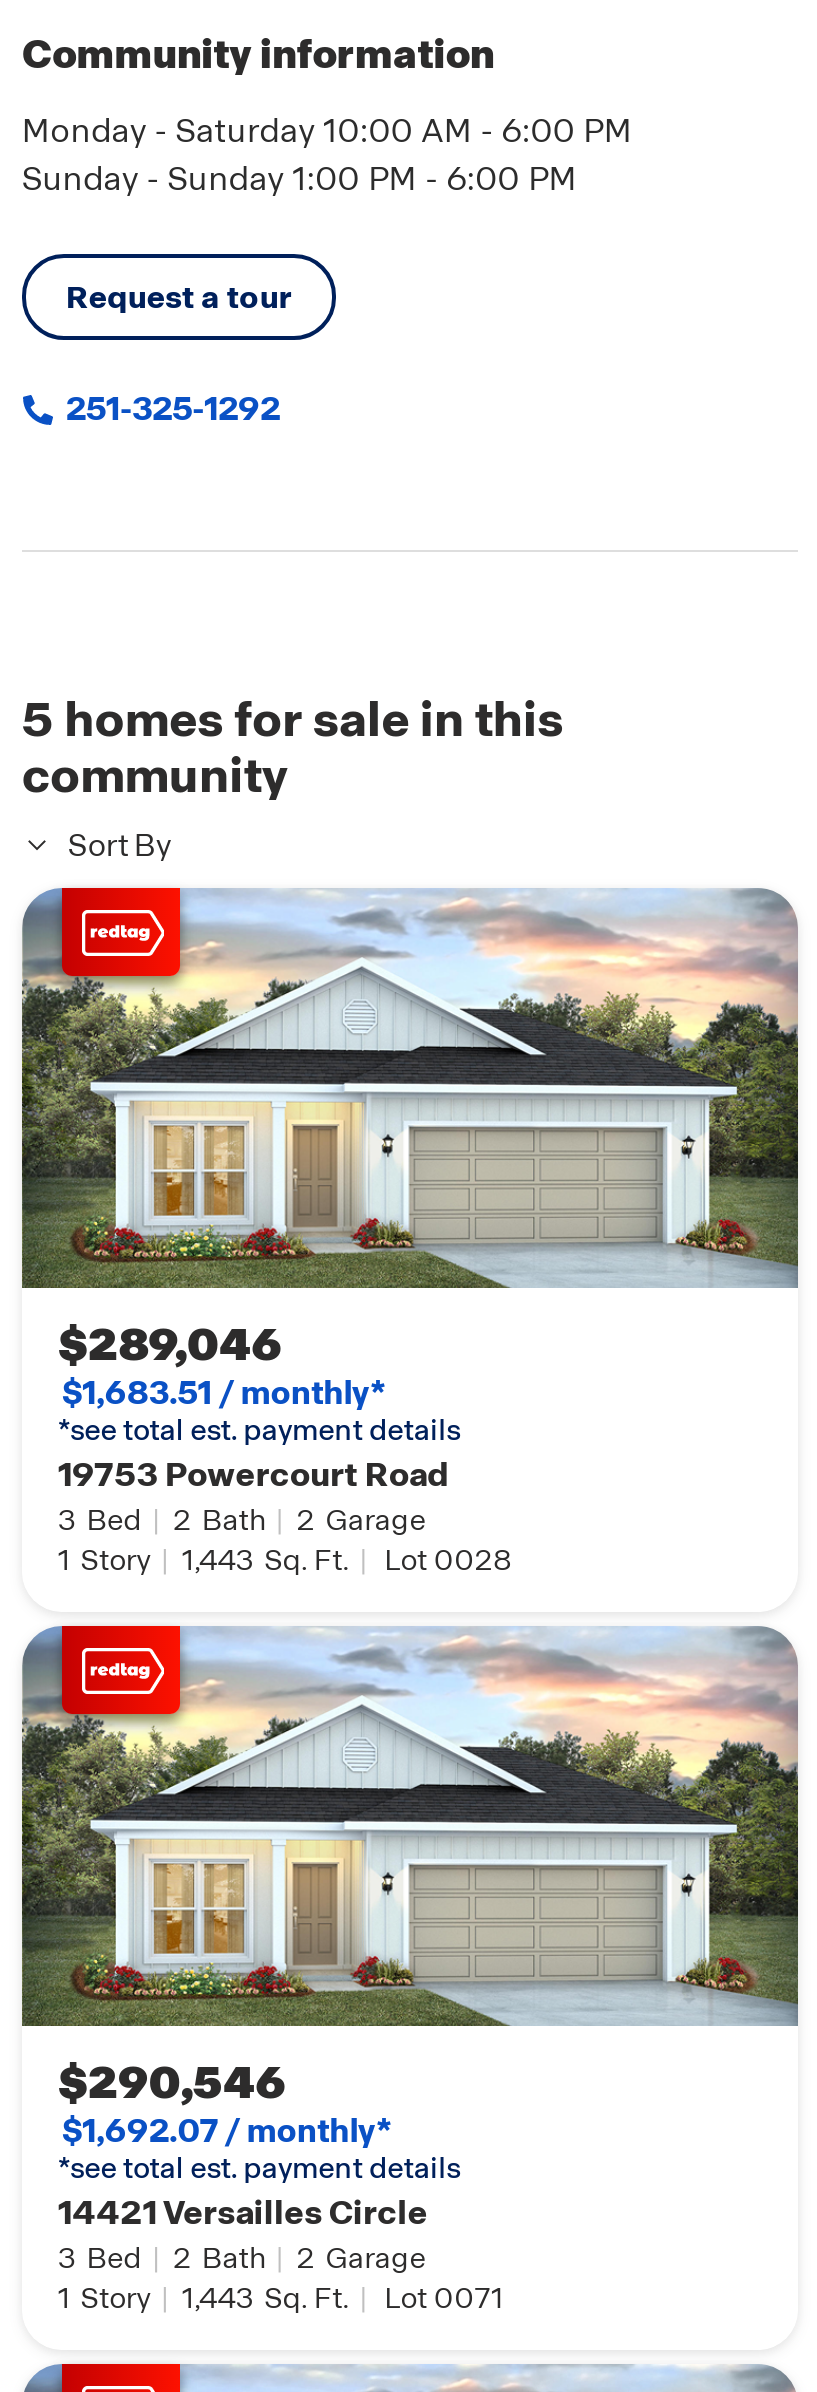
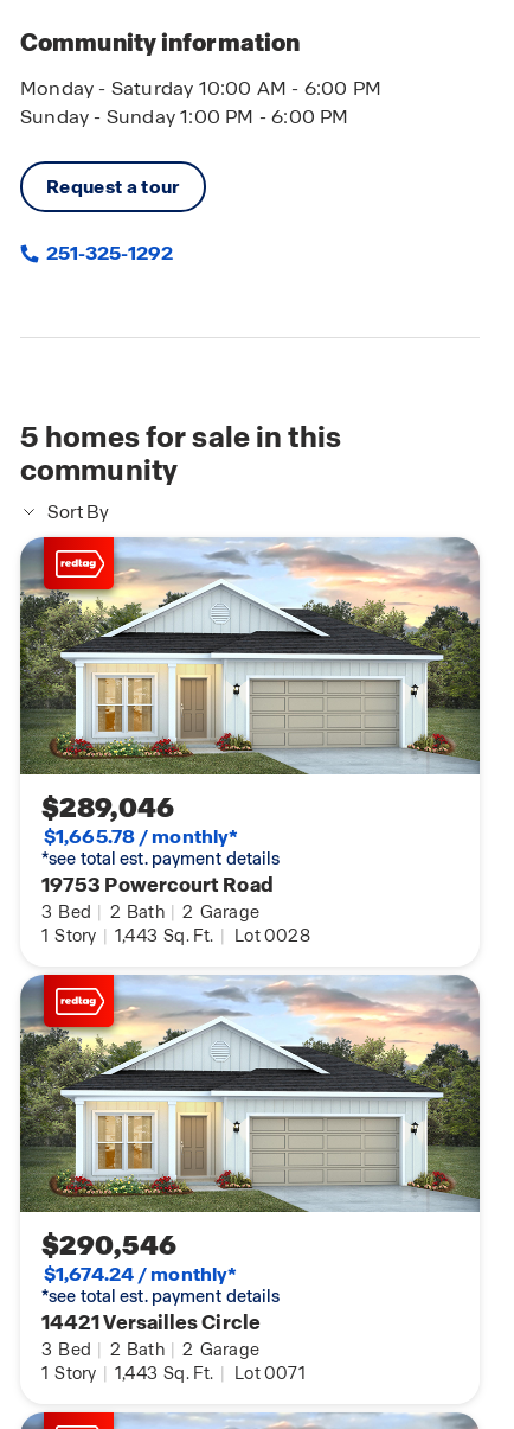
- $1,683.51 / monthly*
+ $1,665.78 / monthly*

- $1,692.07 / monthly*
+ $1,674.24 / monthly*
